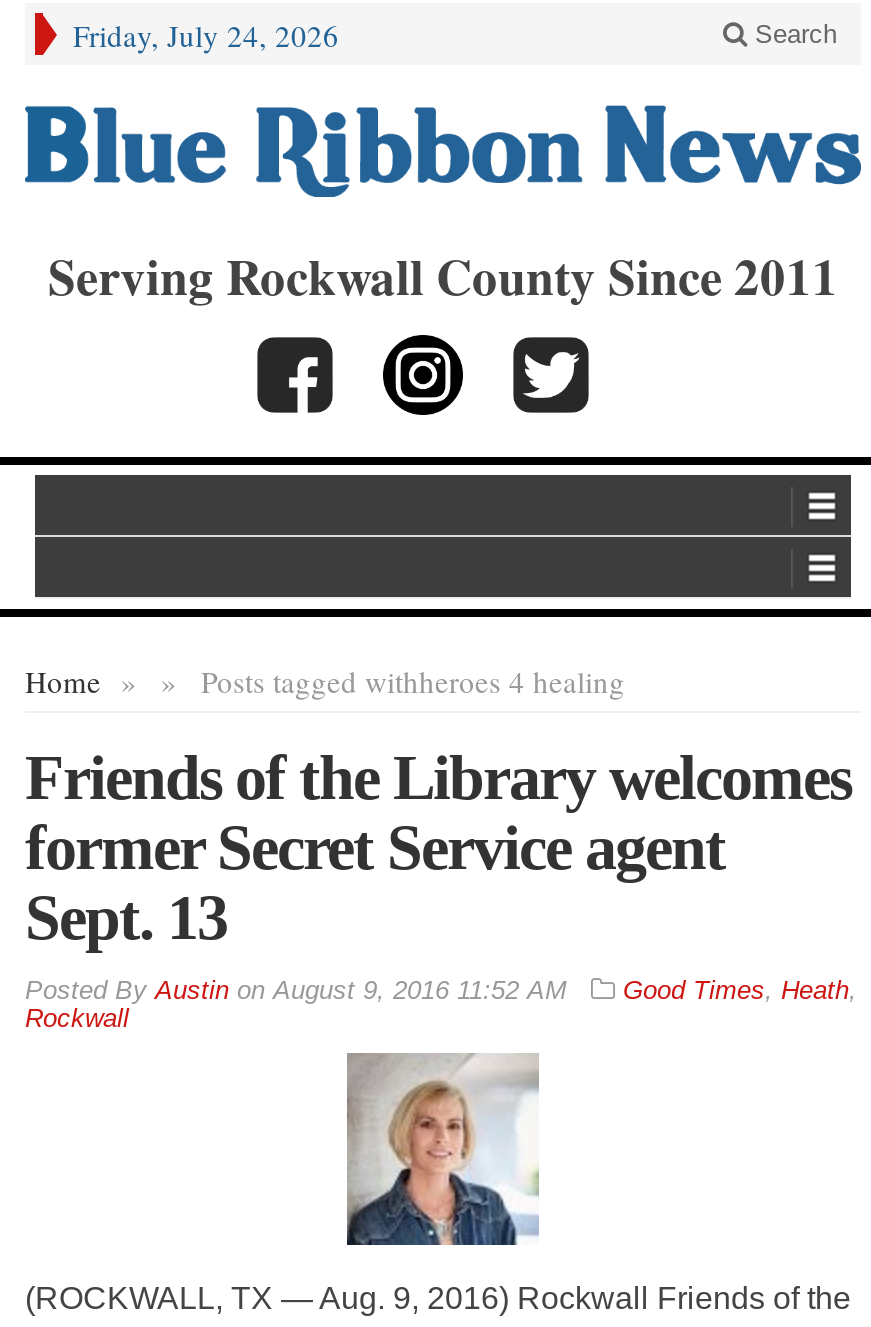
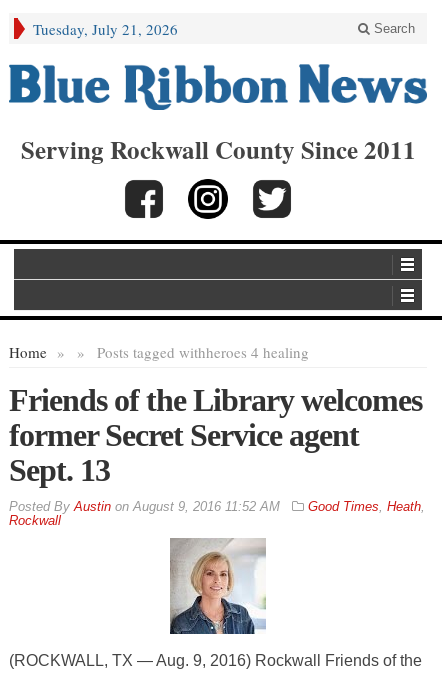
- Friday, July 24, 2026
+ Tuesday, July 21, 2026
